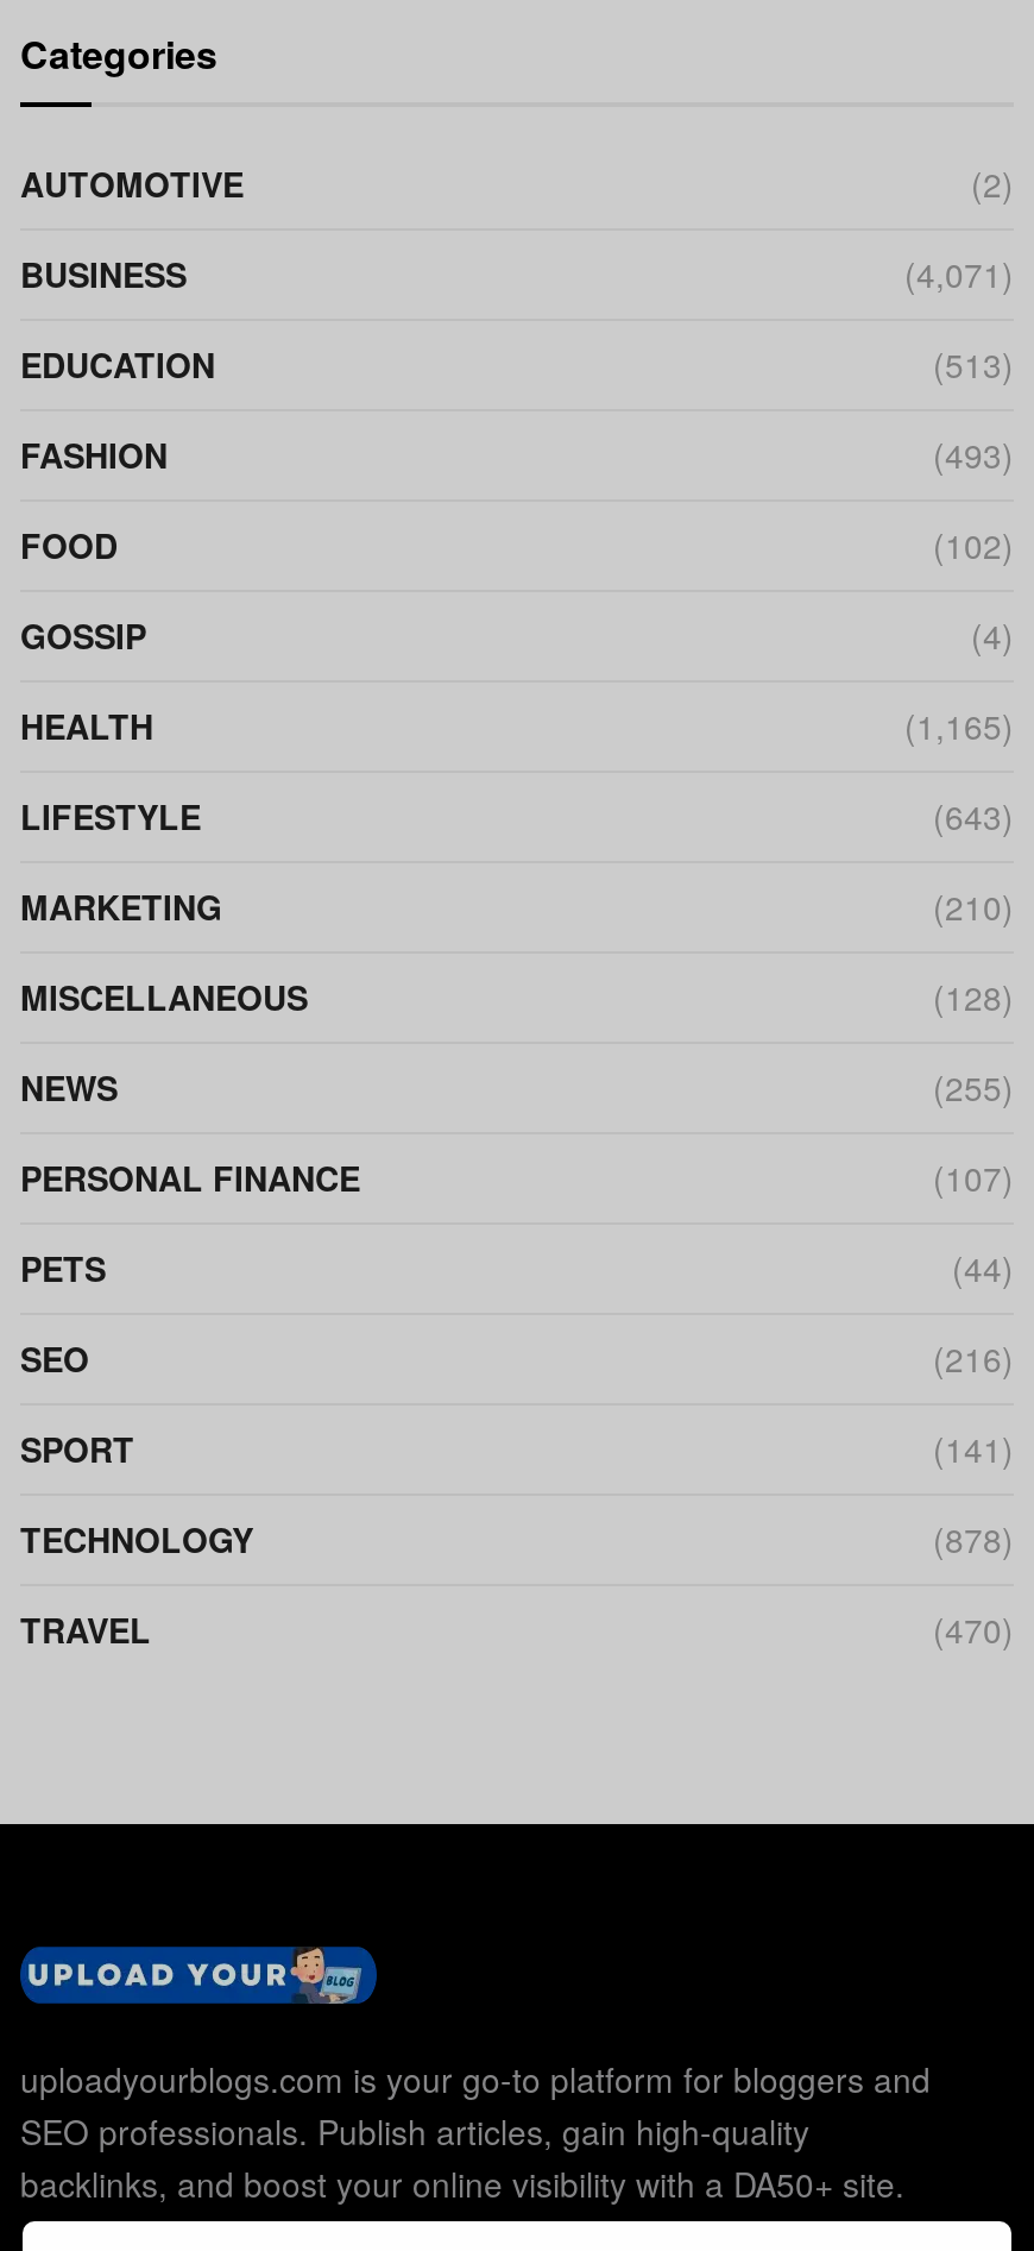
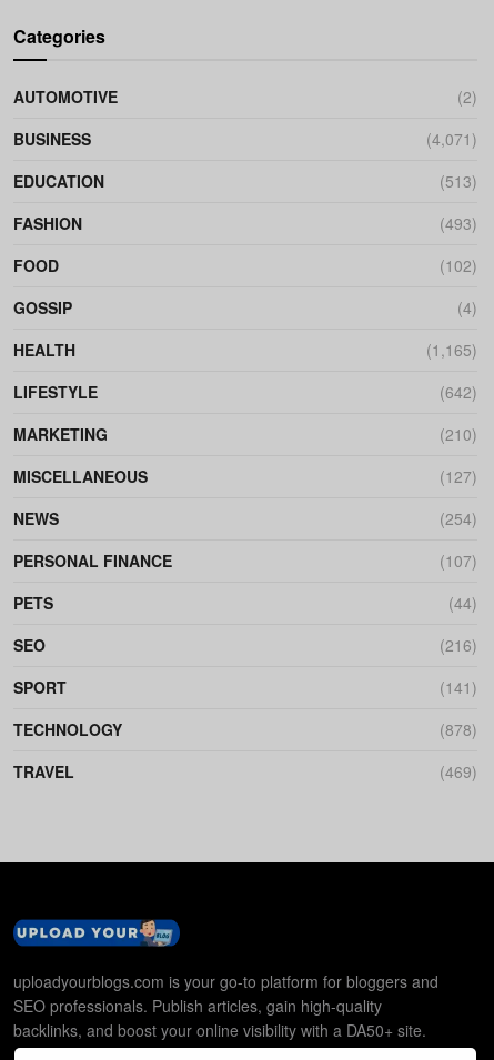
- (643)
+ (642)

- (128)
+ (127)

- (255)
+ (254)

- (470)
+ (469)
